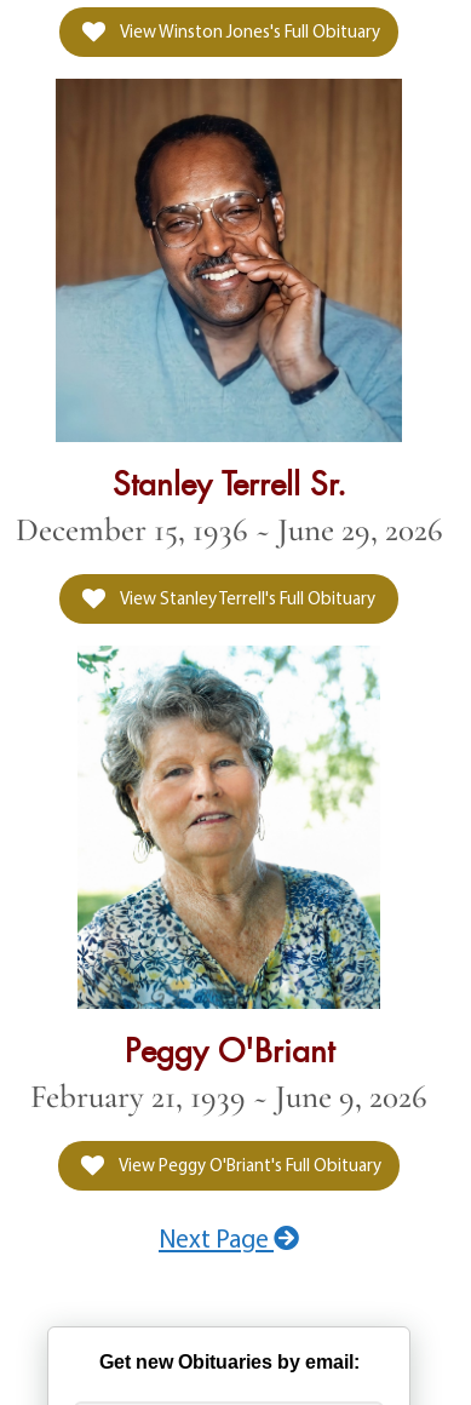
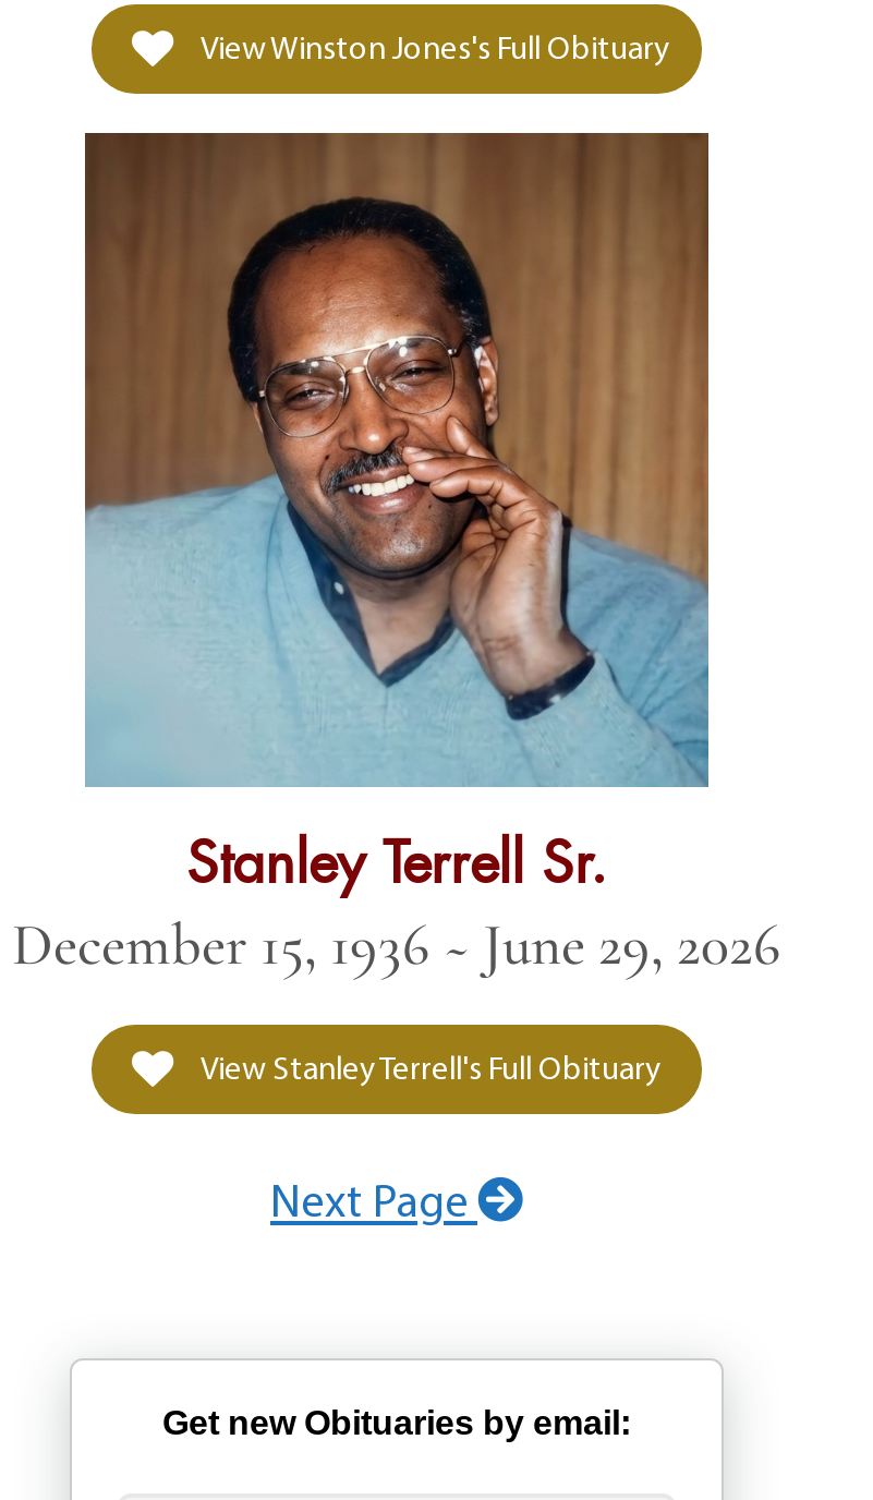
- [image]
- Peggy O'Briant
- February 21, 1939 ~ June 9, 2026
- View Peggy O'Briant's Full Obituary
